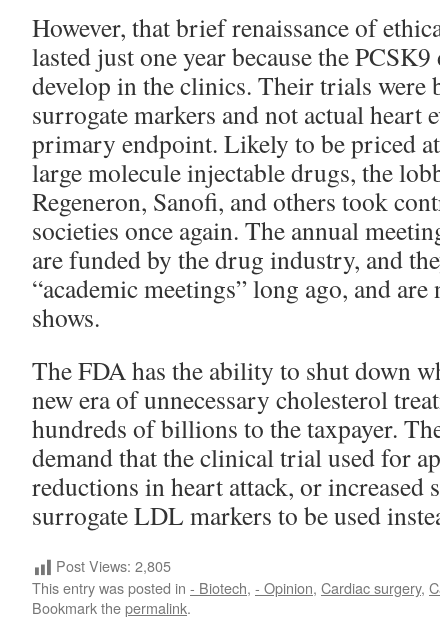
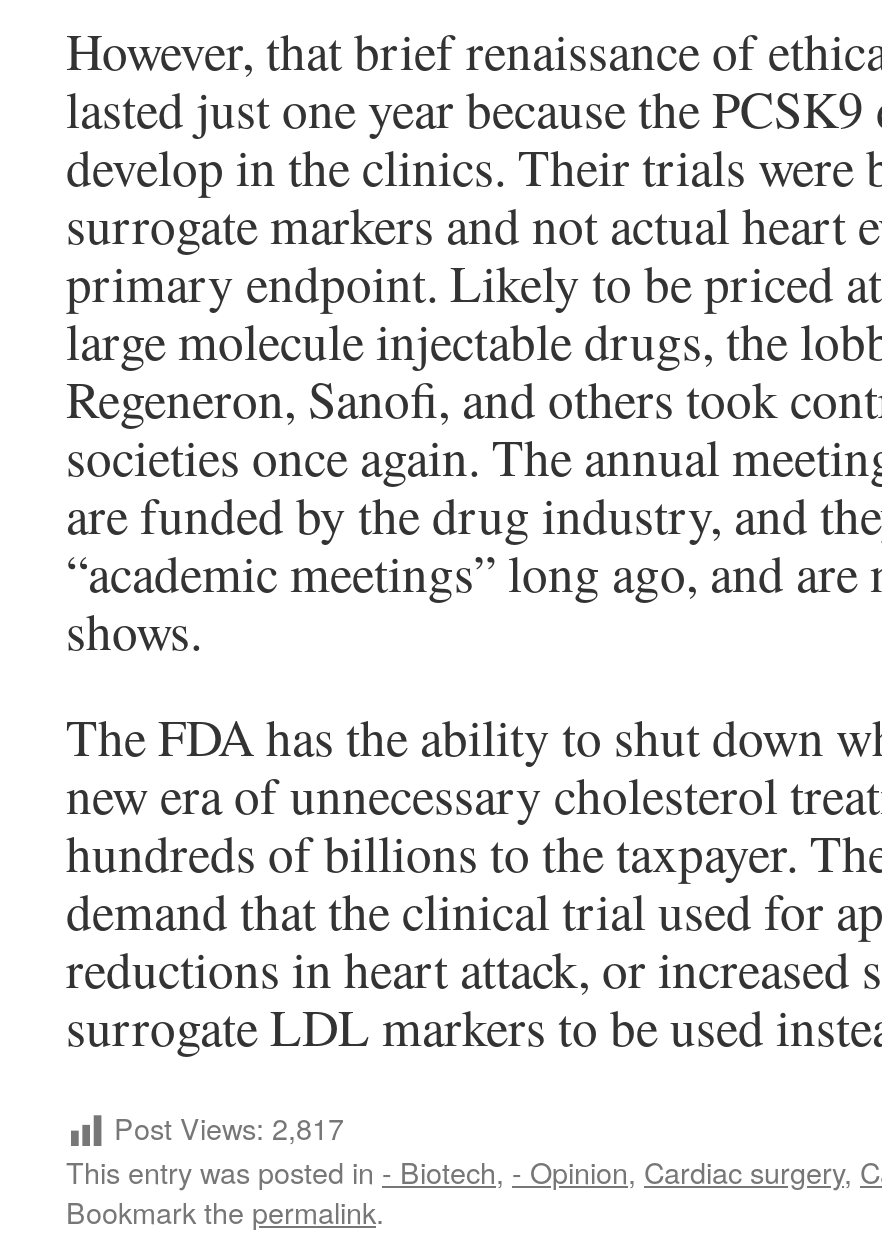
- Post Views: 2,805
+ Post Views: 2,817
